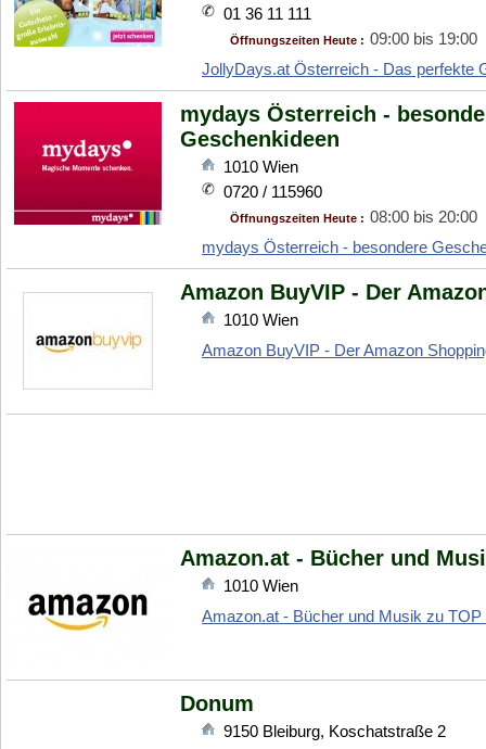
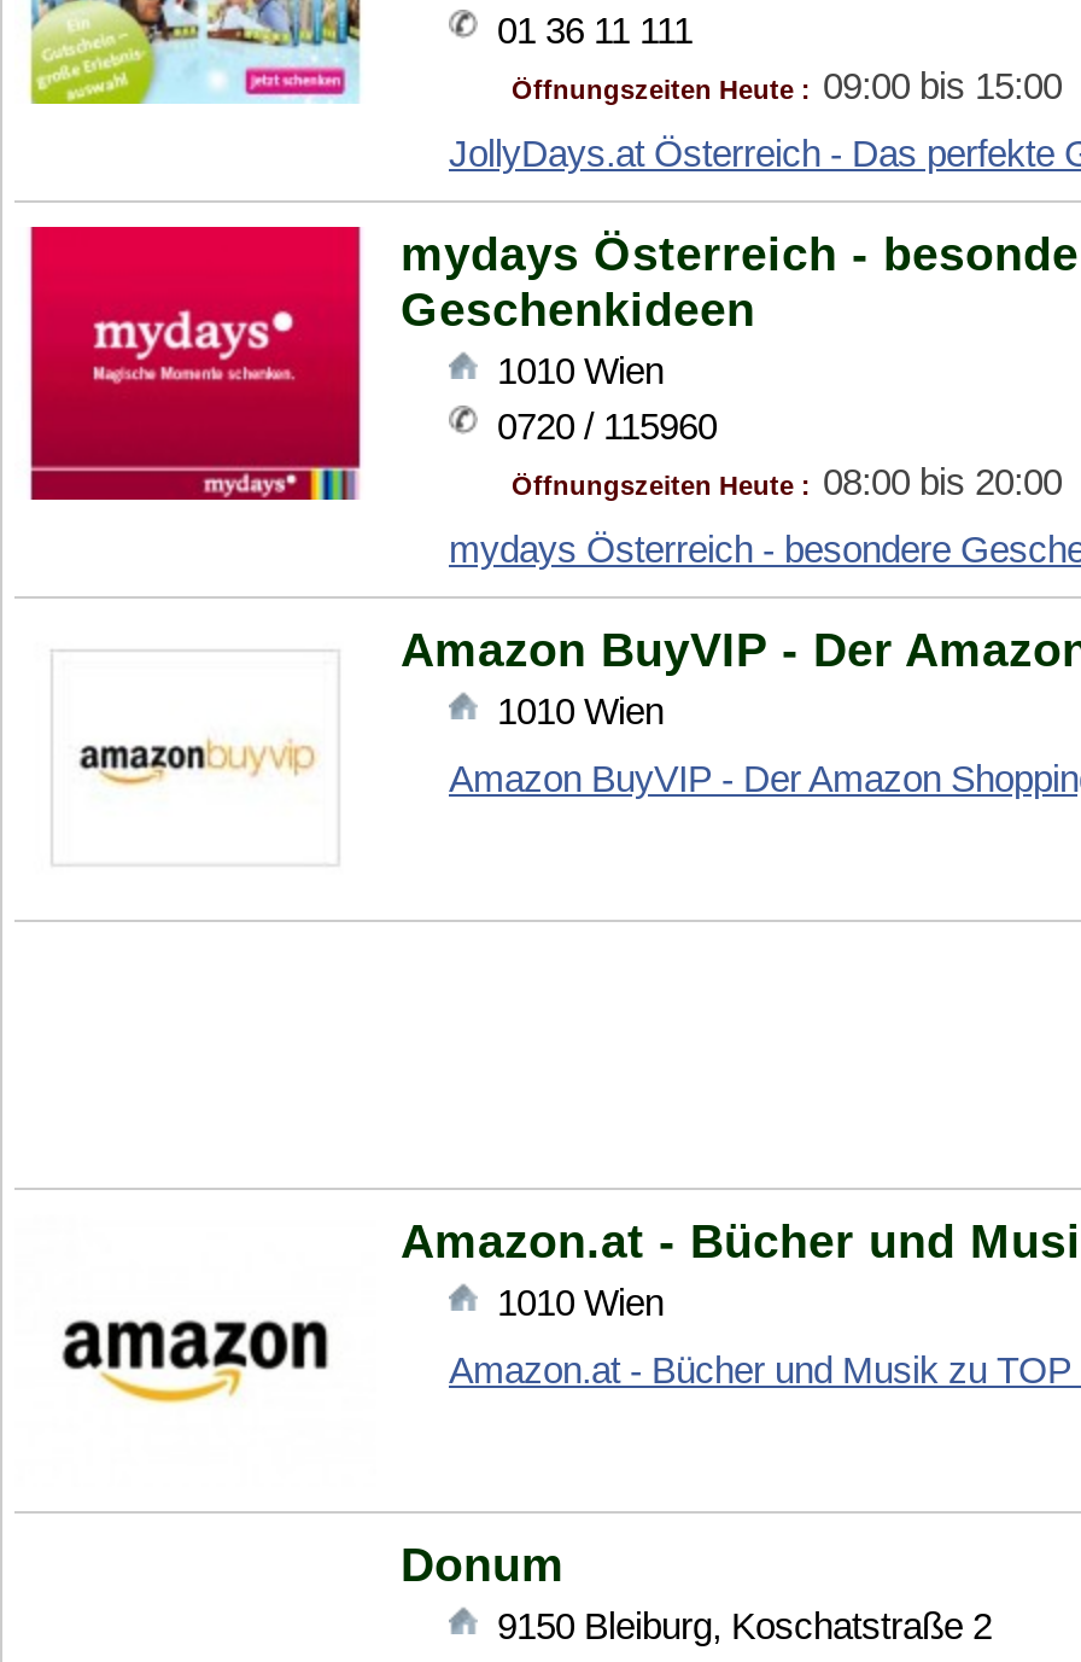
- Öffnungszeiten Heute : 09:00 bis 19:00
+ Öffnungszeiten Heute : 09:00 bis 15:00
